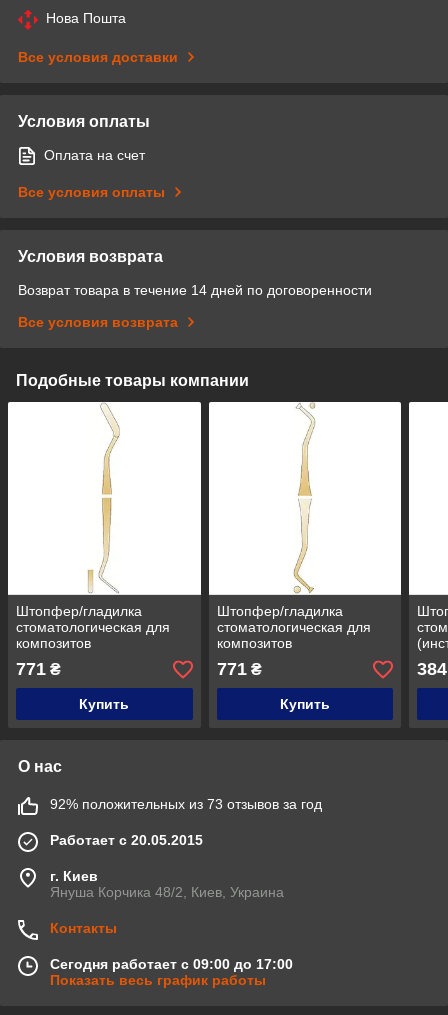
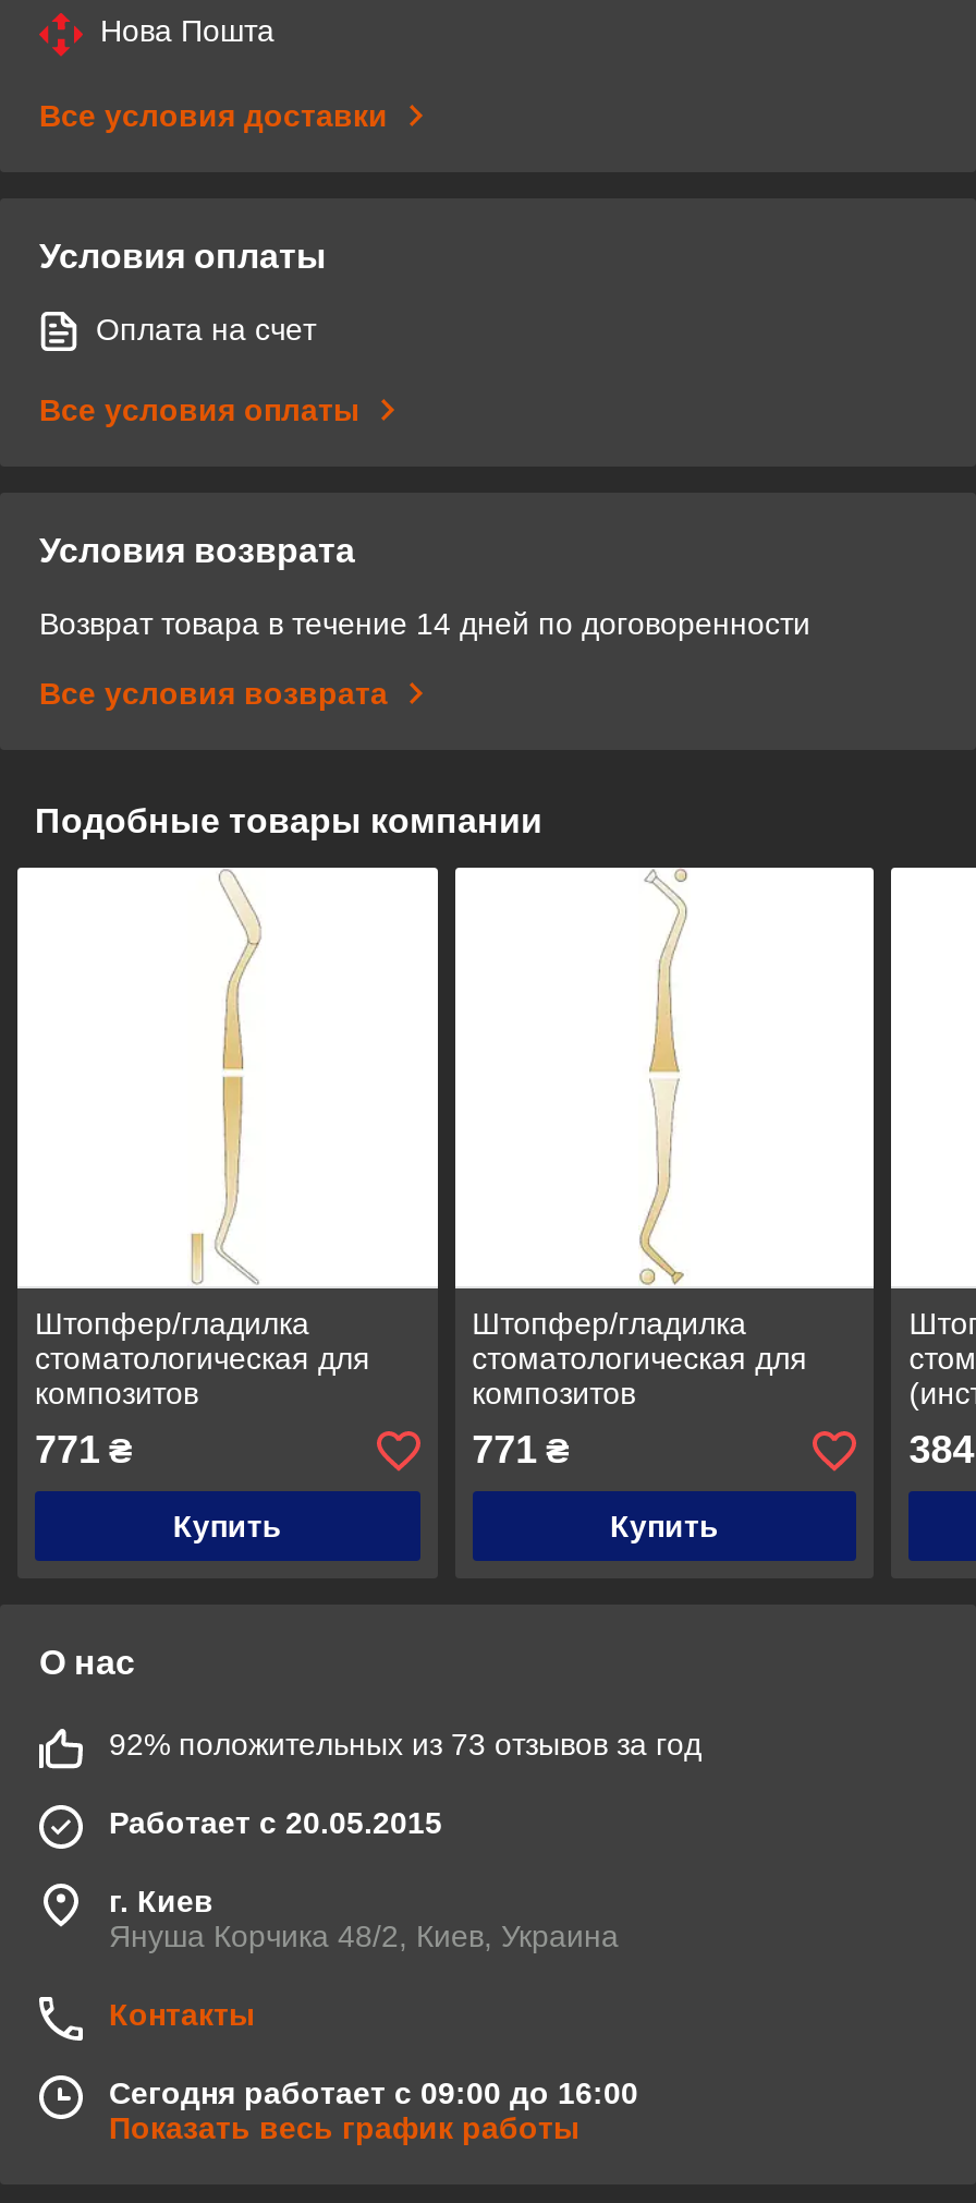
- Сегодня работает с 09:00 до 17:00
+ Сегодня работает с 09:00 до 16:00
